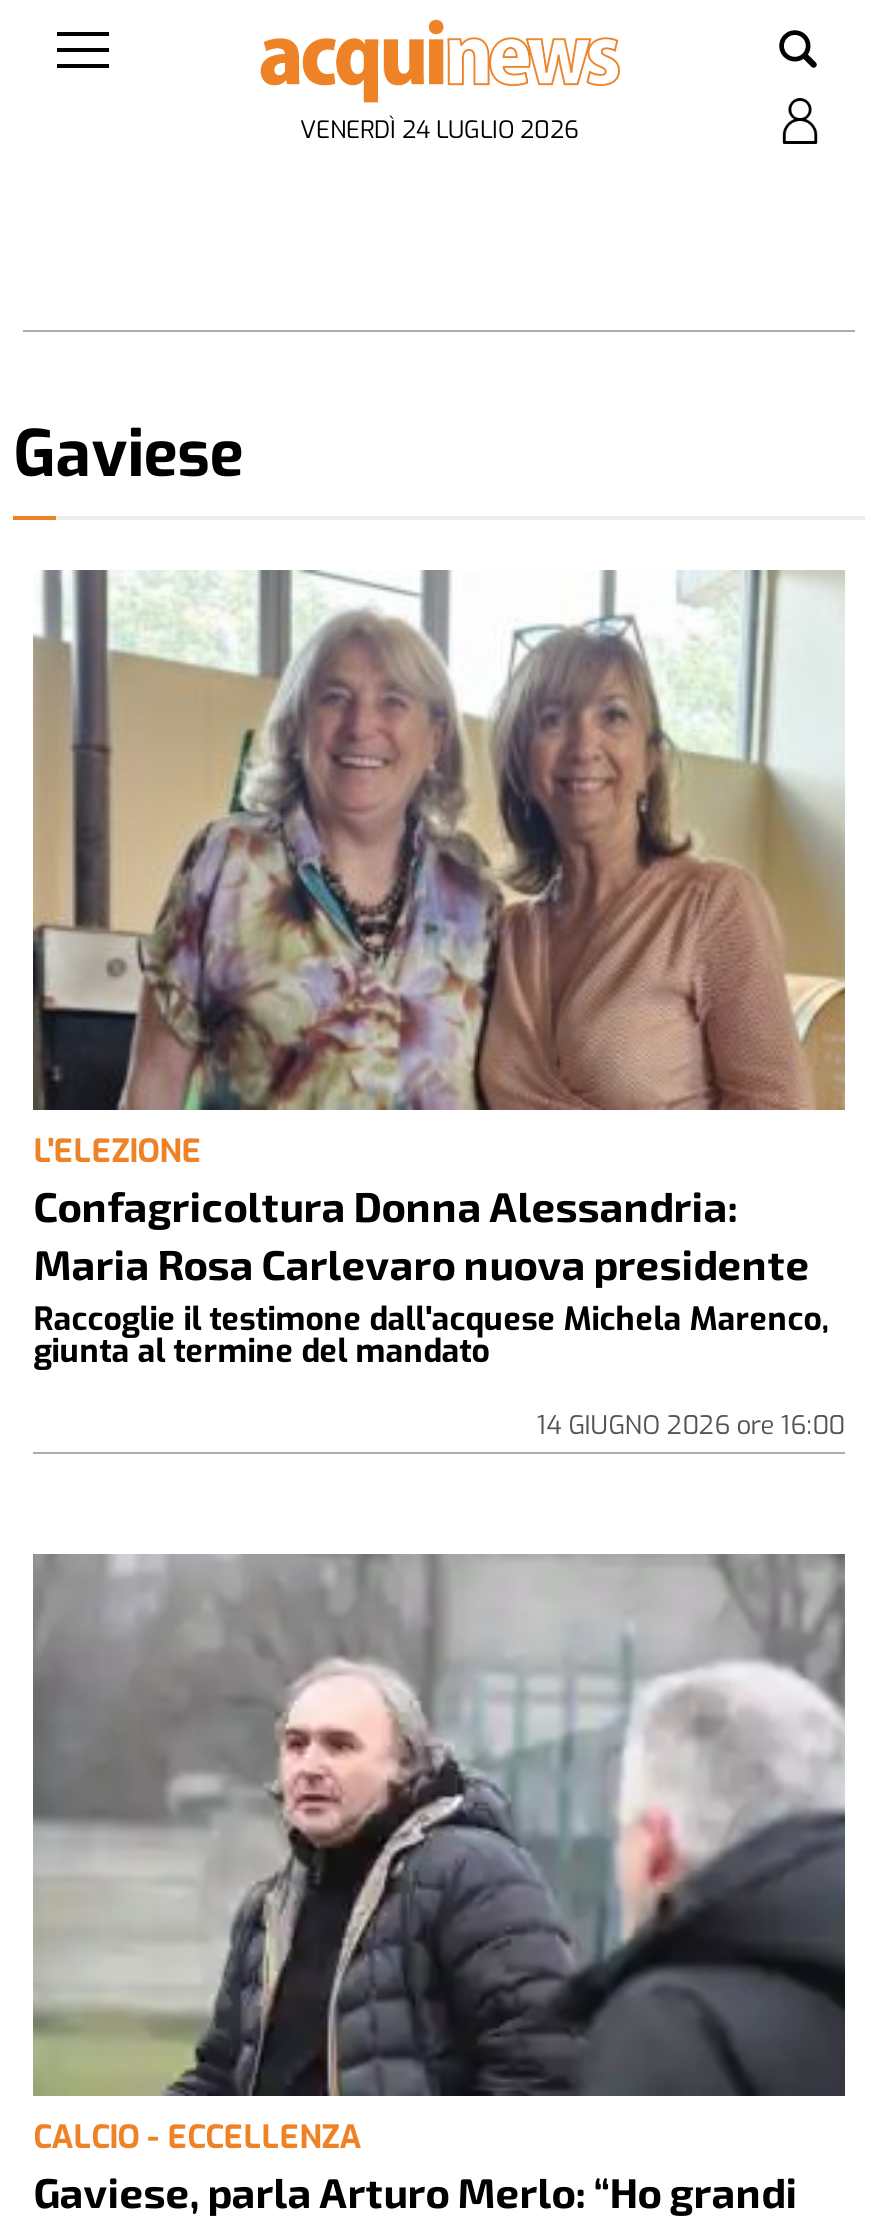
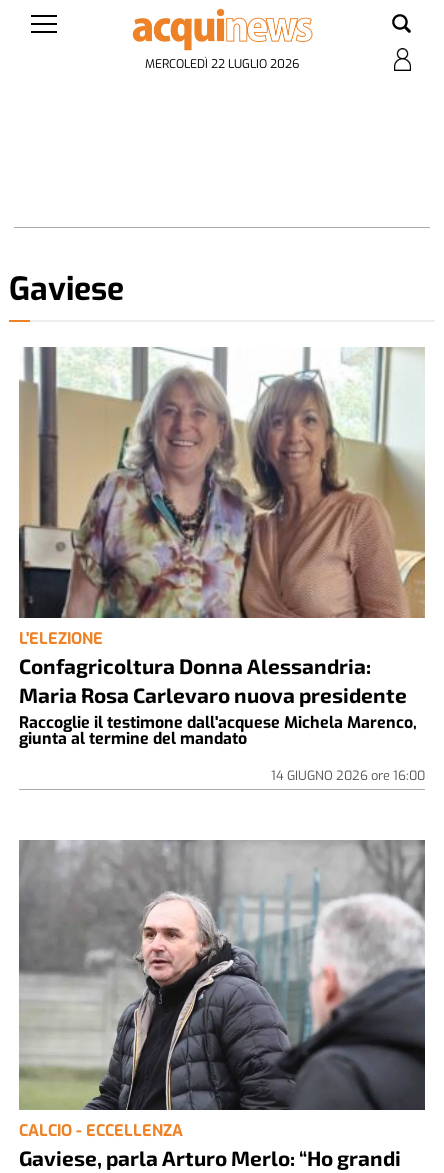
- VENERDÌ 24 LUGLIO 2026
+ MERCOLEDÌ 22 LUGLIO 2026
